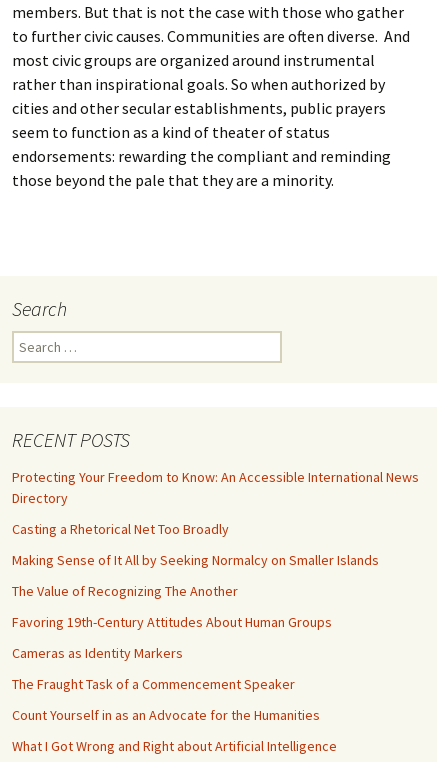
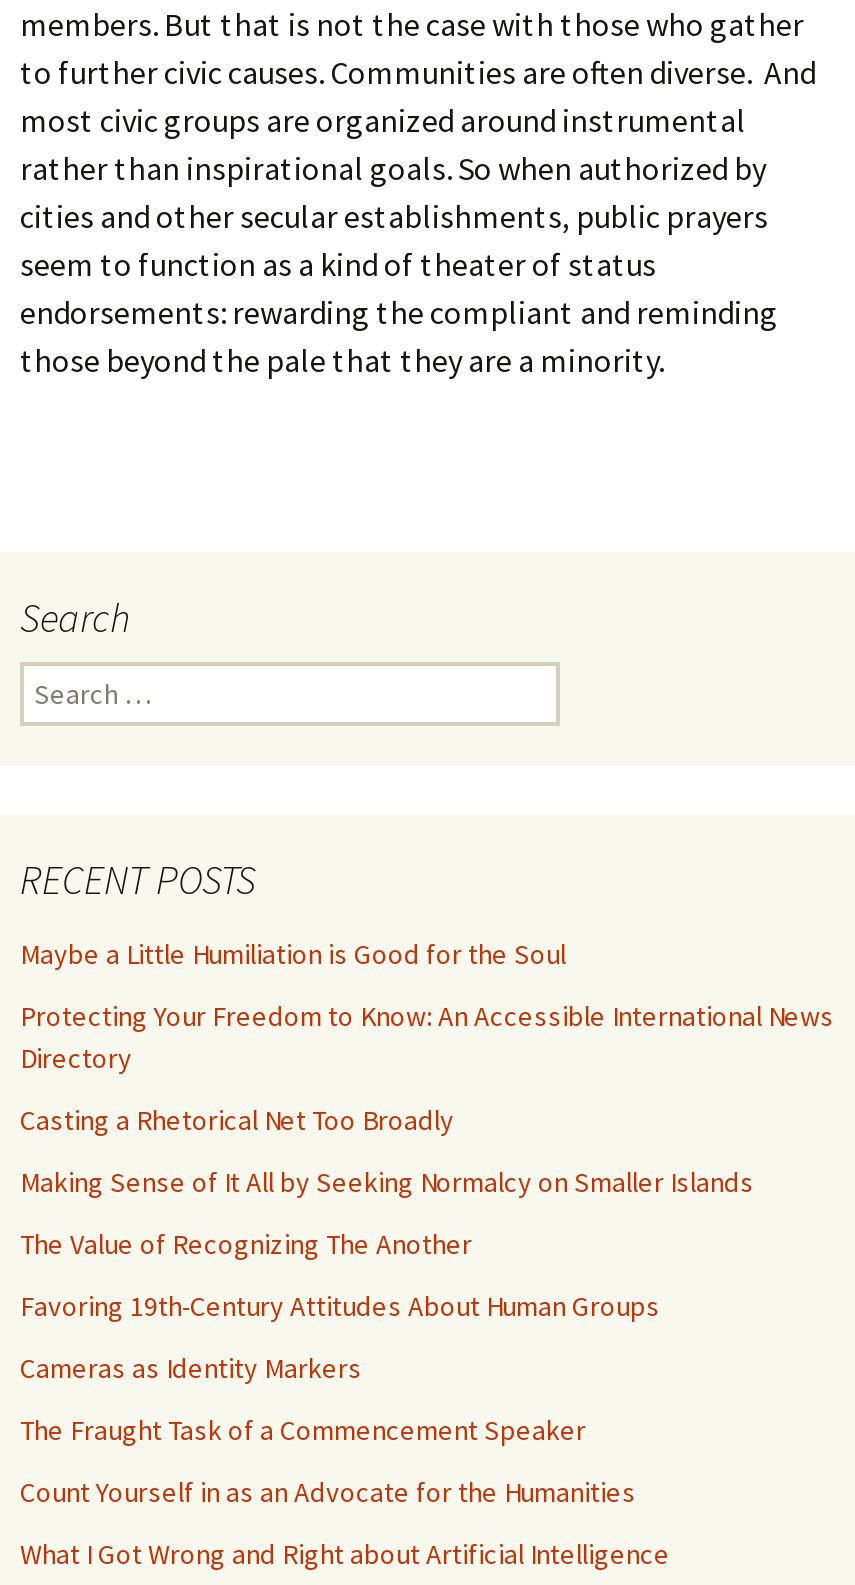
+ Maybe a Little Humiliation is Good for the Soul
